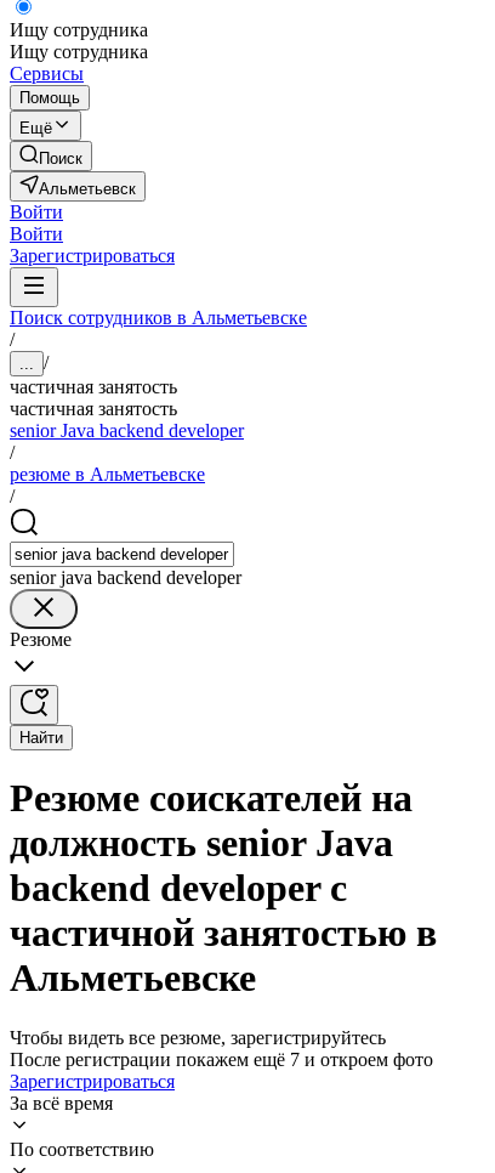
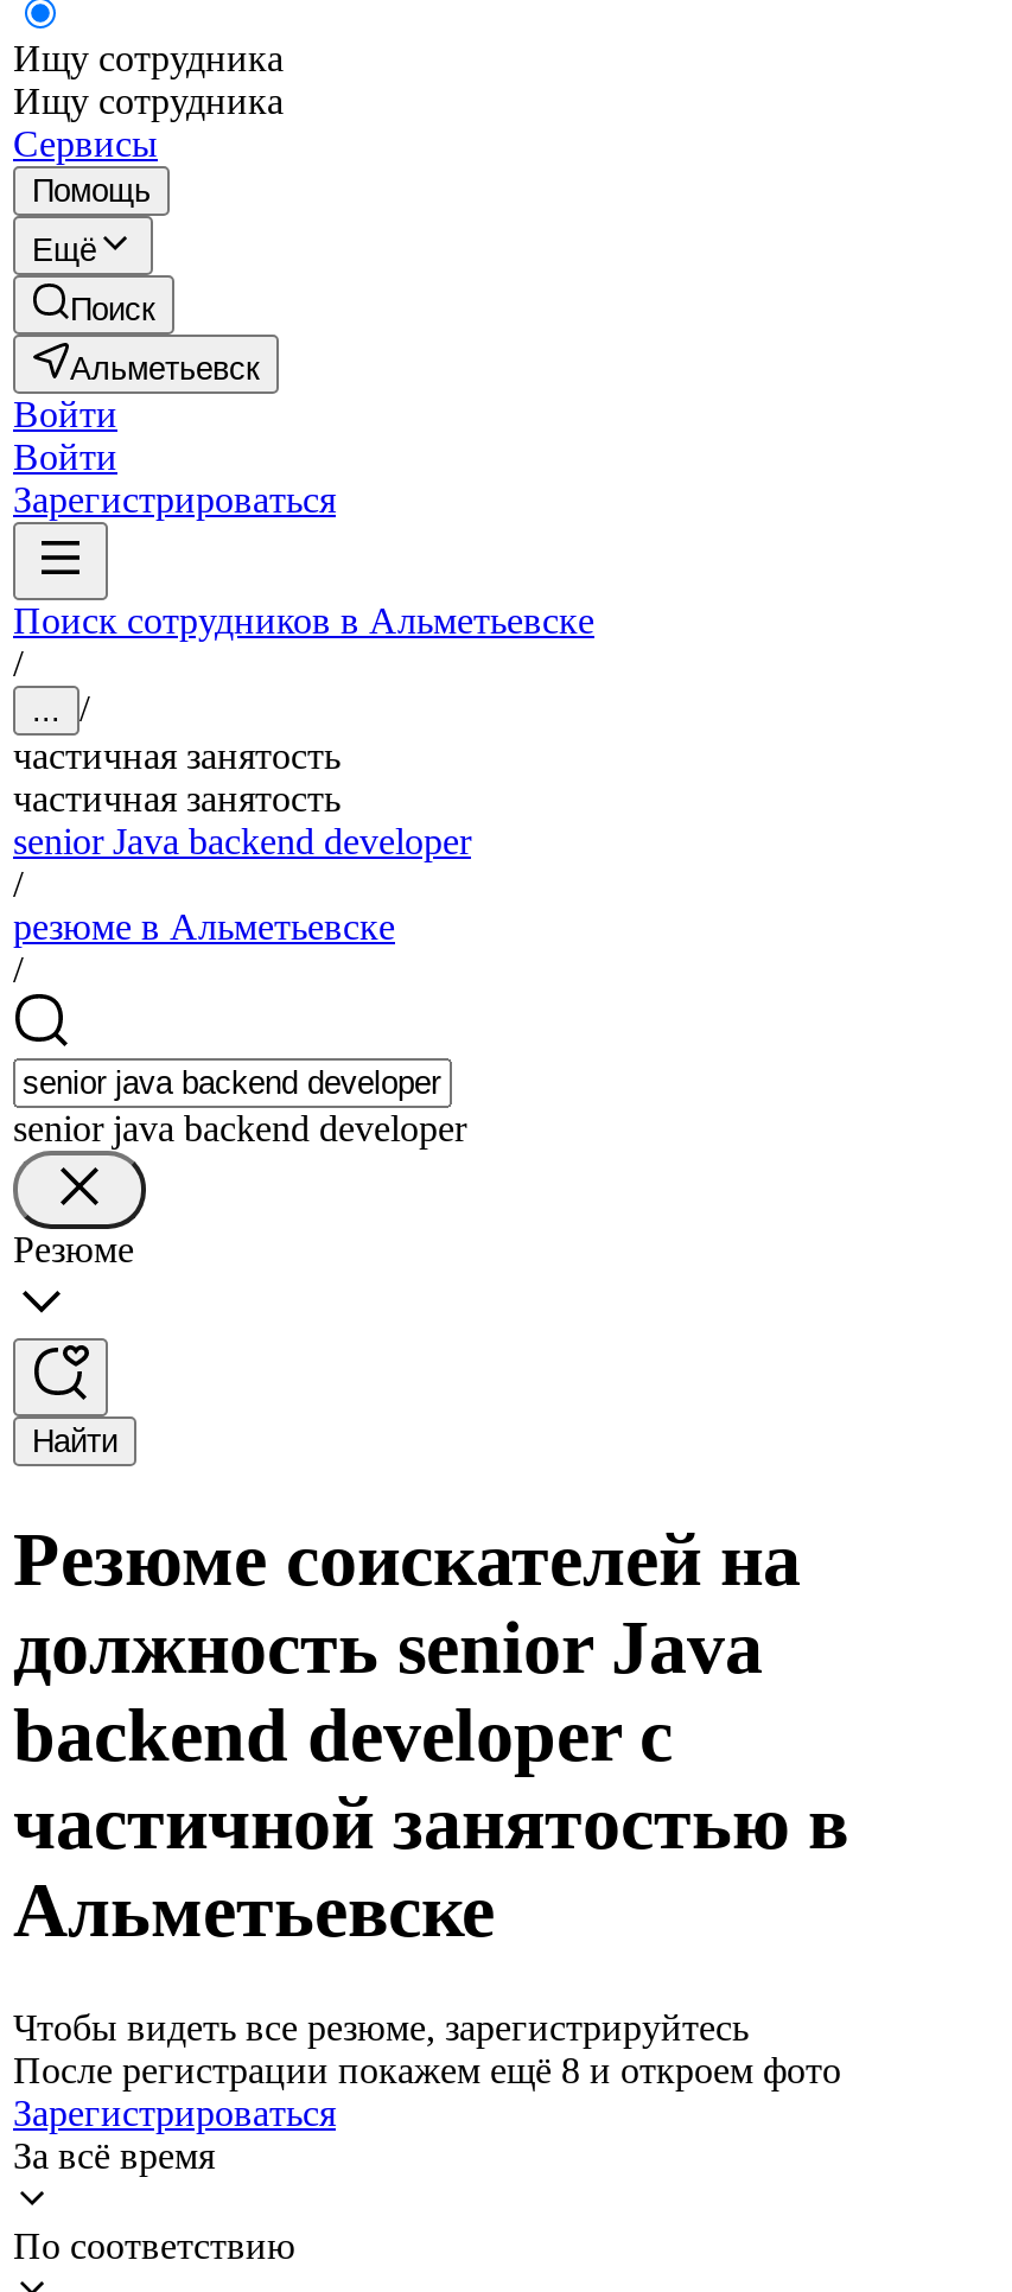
- После регистрации покажем ещё 7 и откроем фото
+ После регистрации покажем ещё 8 и откроем фото
